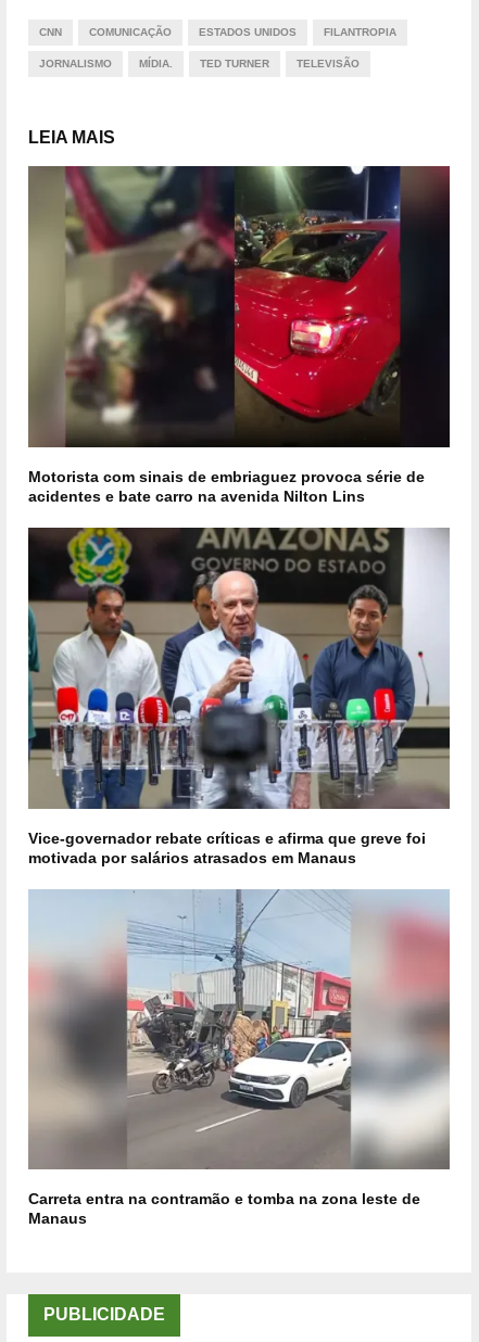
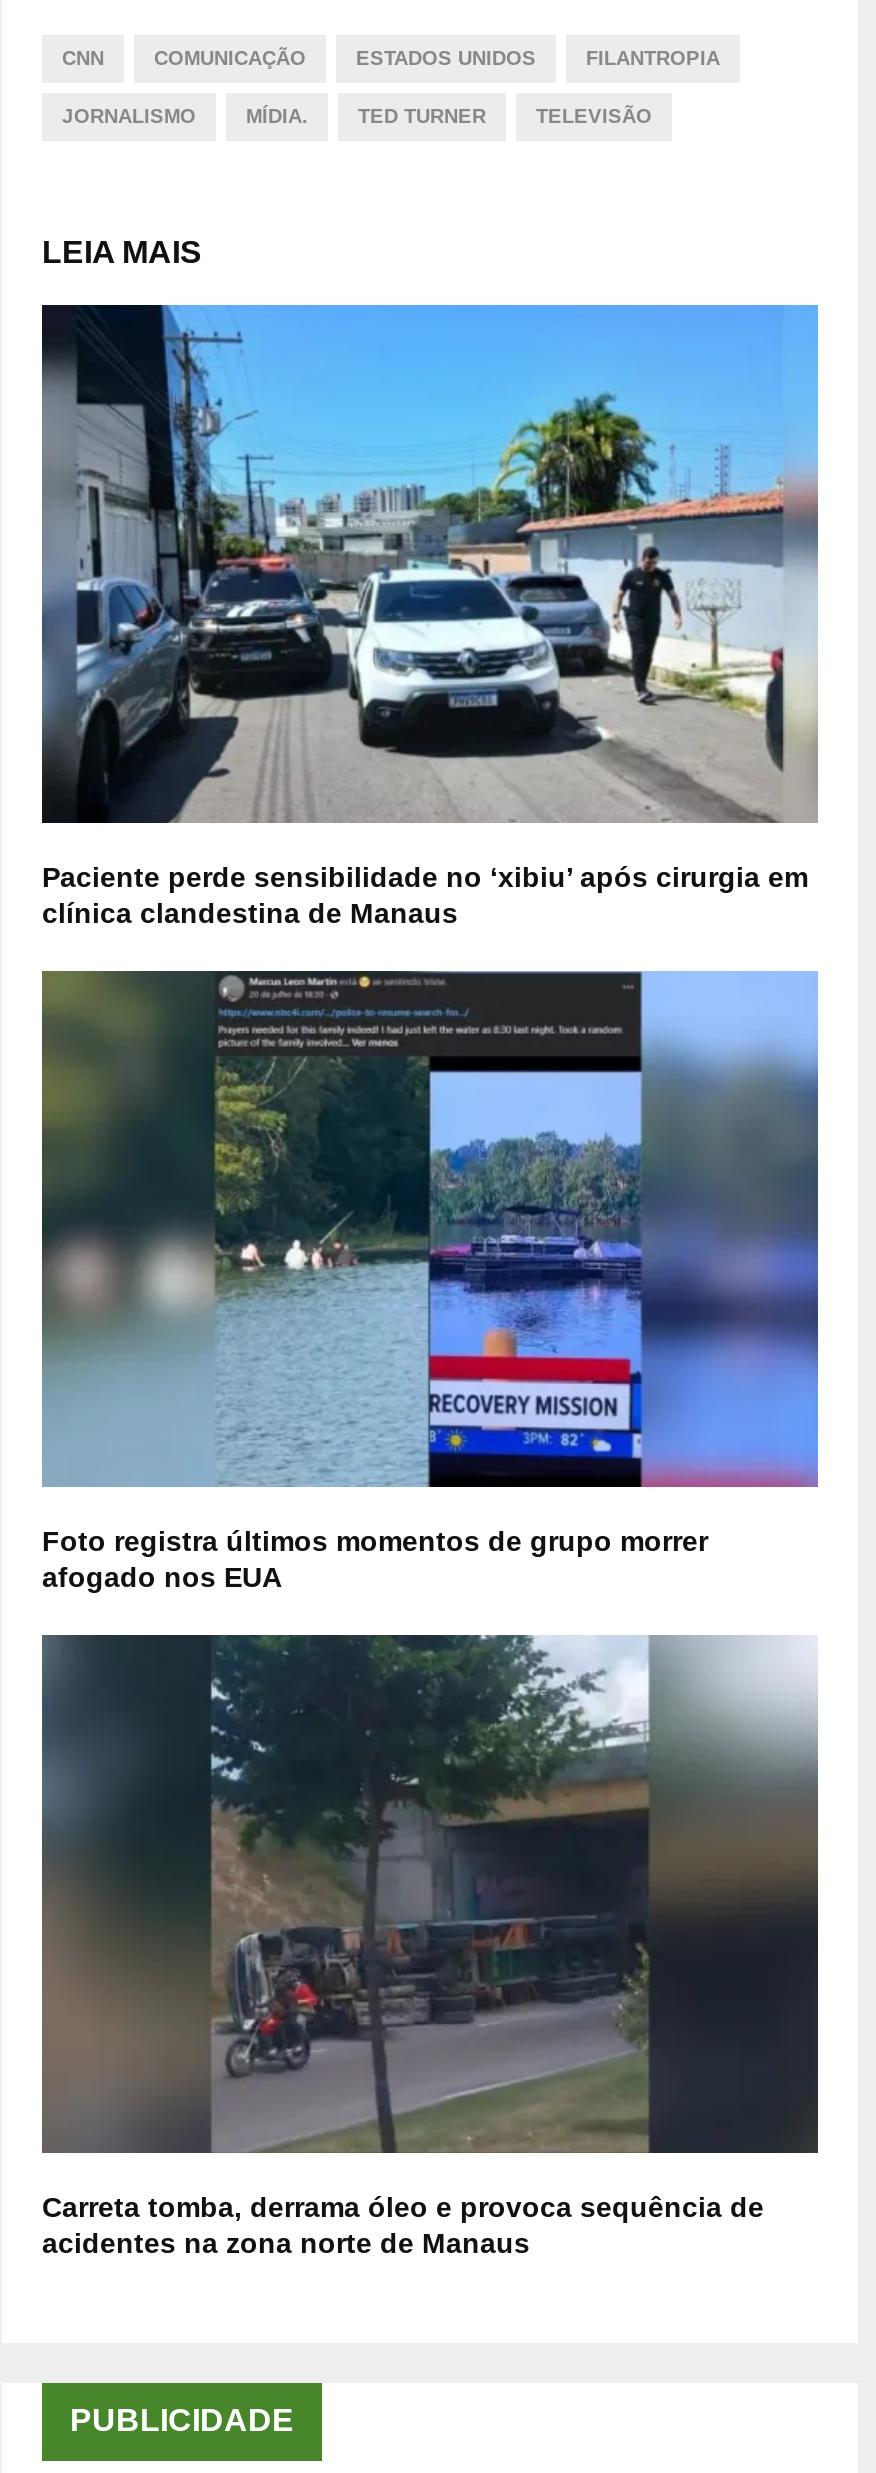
- [image]
- Motorista com sinais de embriaguez provoca série de
- acidentes e bate carro na avenida Nilton Lins
+ [image]
+ Paciente perde sensibilidade no ‘xibiu’ após cirurgia em
+ clínica clandestina de Manaus

- [image]
- Vice-governador rebate críticas e afirma que greve foi
- motivada por salários atrasados em Manaus
+ [image]
+ Foto registra últimos momentos de grupo morrer
+ afogado nos EUA

- [image]
- Carreta entra na contramão e tomba na zona leste de
- Manaus
+ [image]
+ Carreta tomba, derrama óleo e provoca sequência de
+ acidentes na zona norte de Manaus
